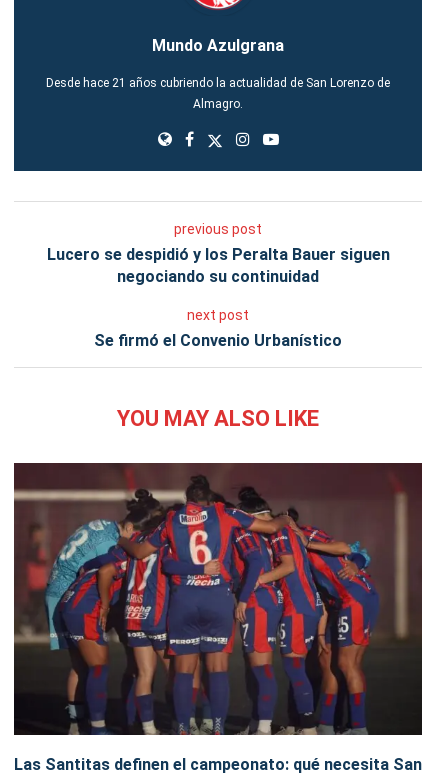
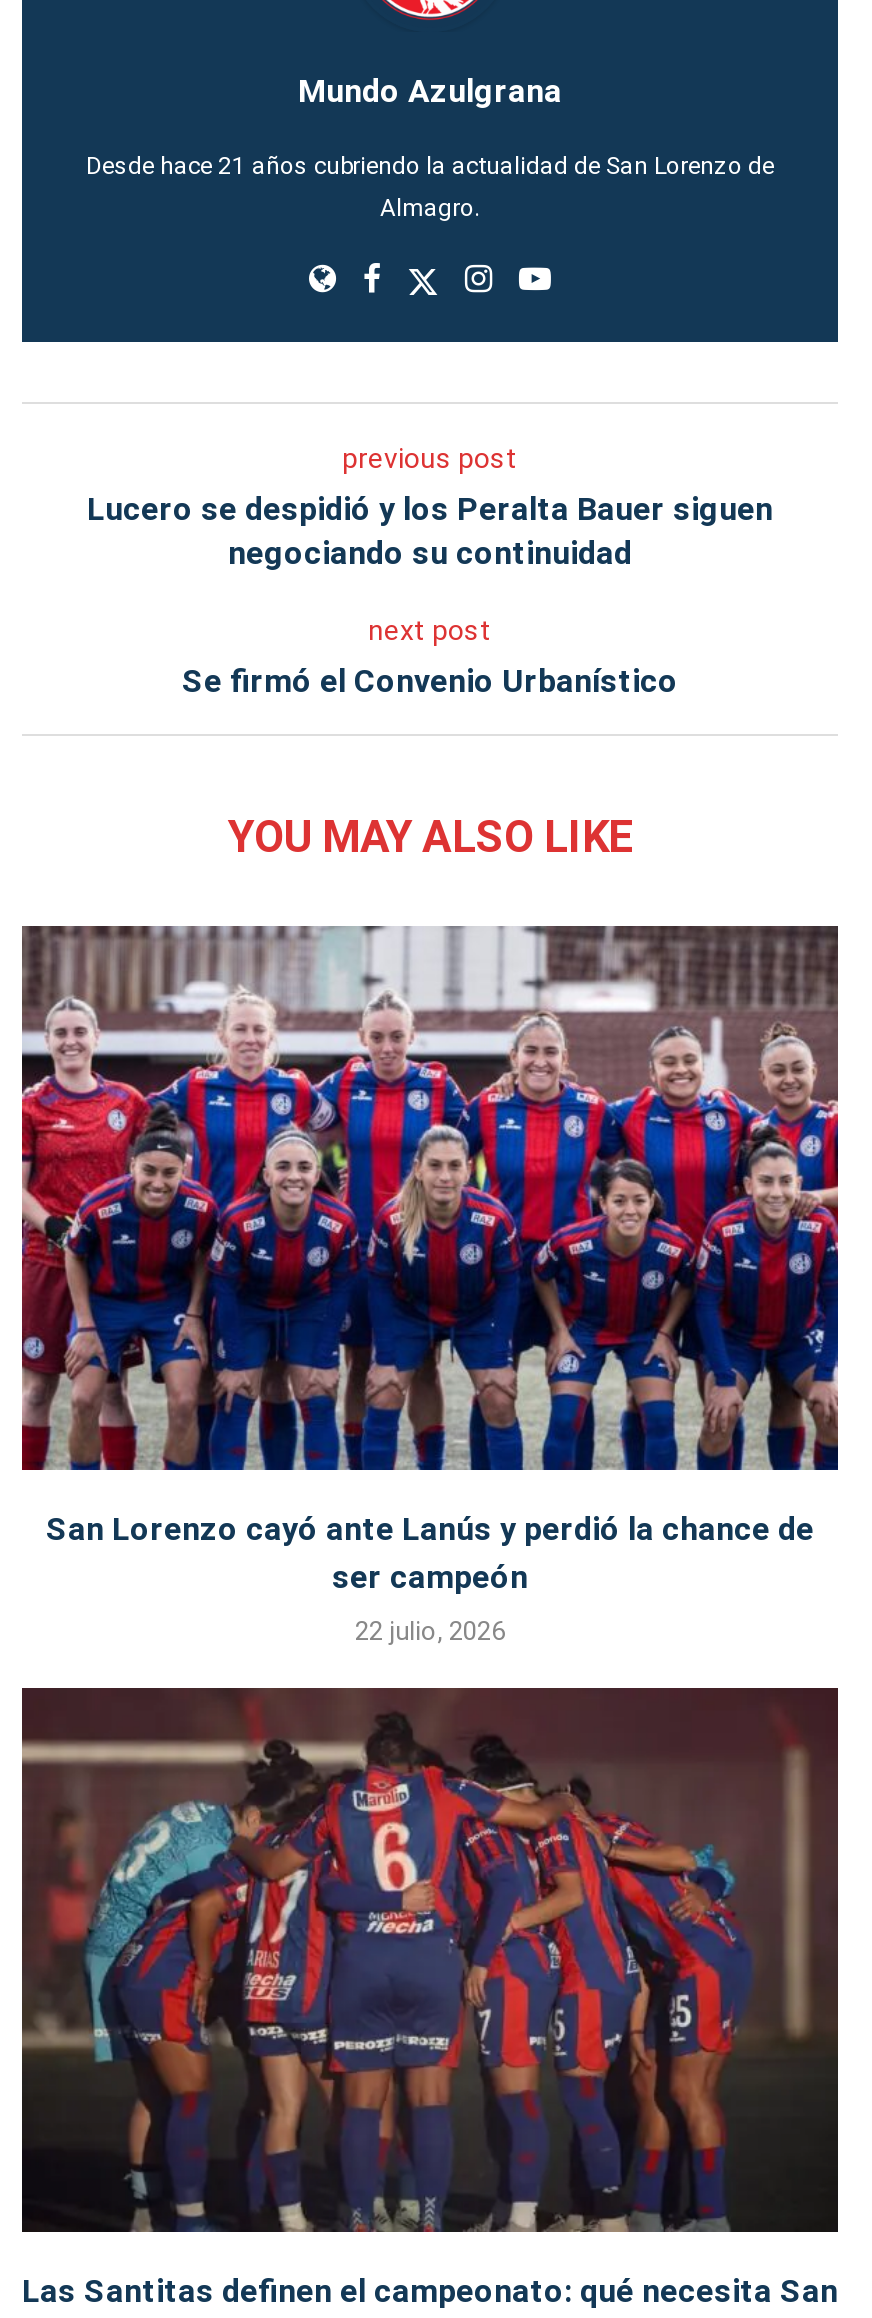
+ [image]
+ San Lorenzo cayó ante Lanús y perdió la chance de
+ ser campeón
+ 22 julio, 2026
